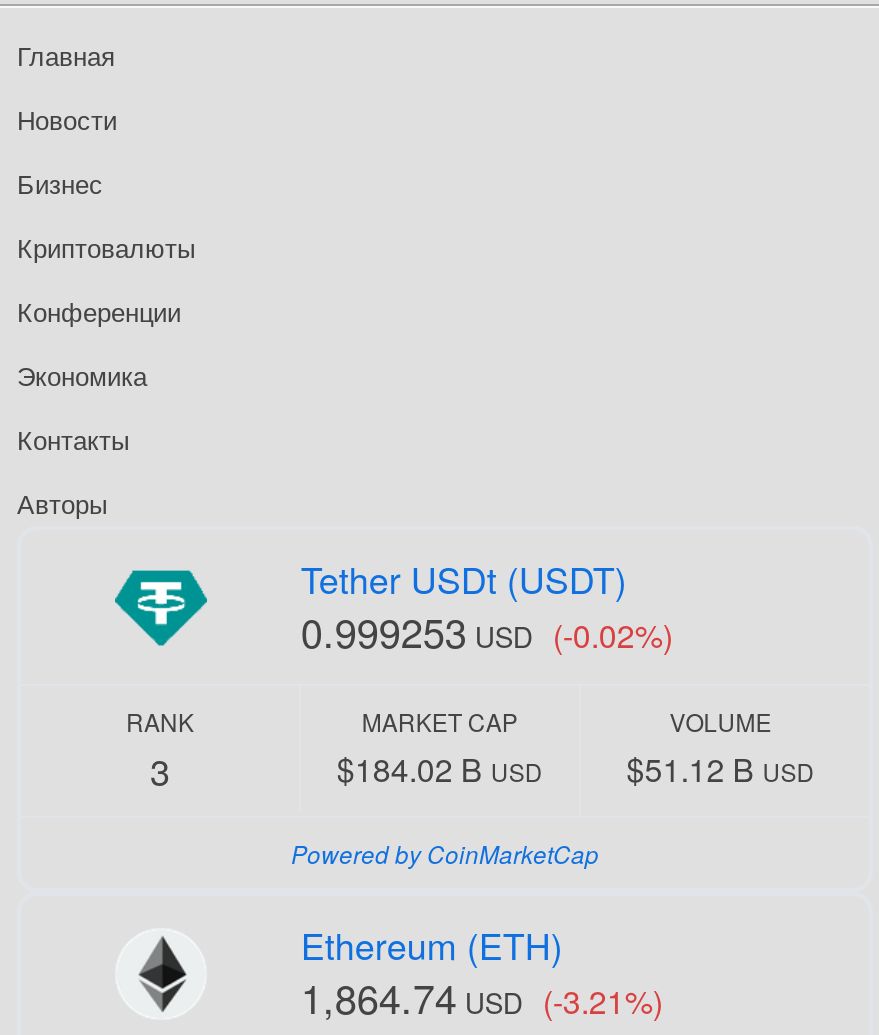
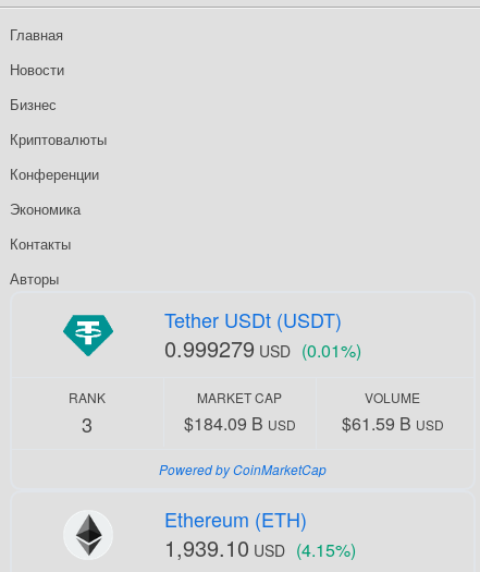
- 0.999253 USD (-0.02%)
+ 0.999279 USD (0.01%)

- $184.02 B USD
+ $184.09 B USD

- $51.12 B USD
+ $61.59 B USD

- 1,864.74 USD (-3.21%)
+ 1,939.10 USD (4.15%)
